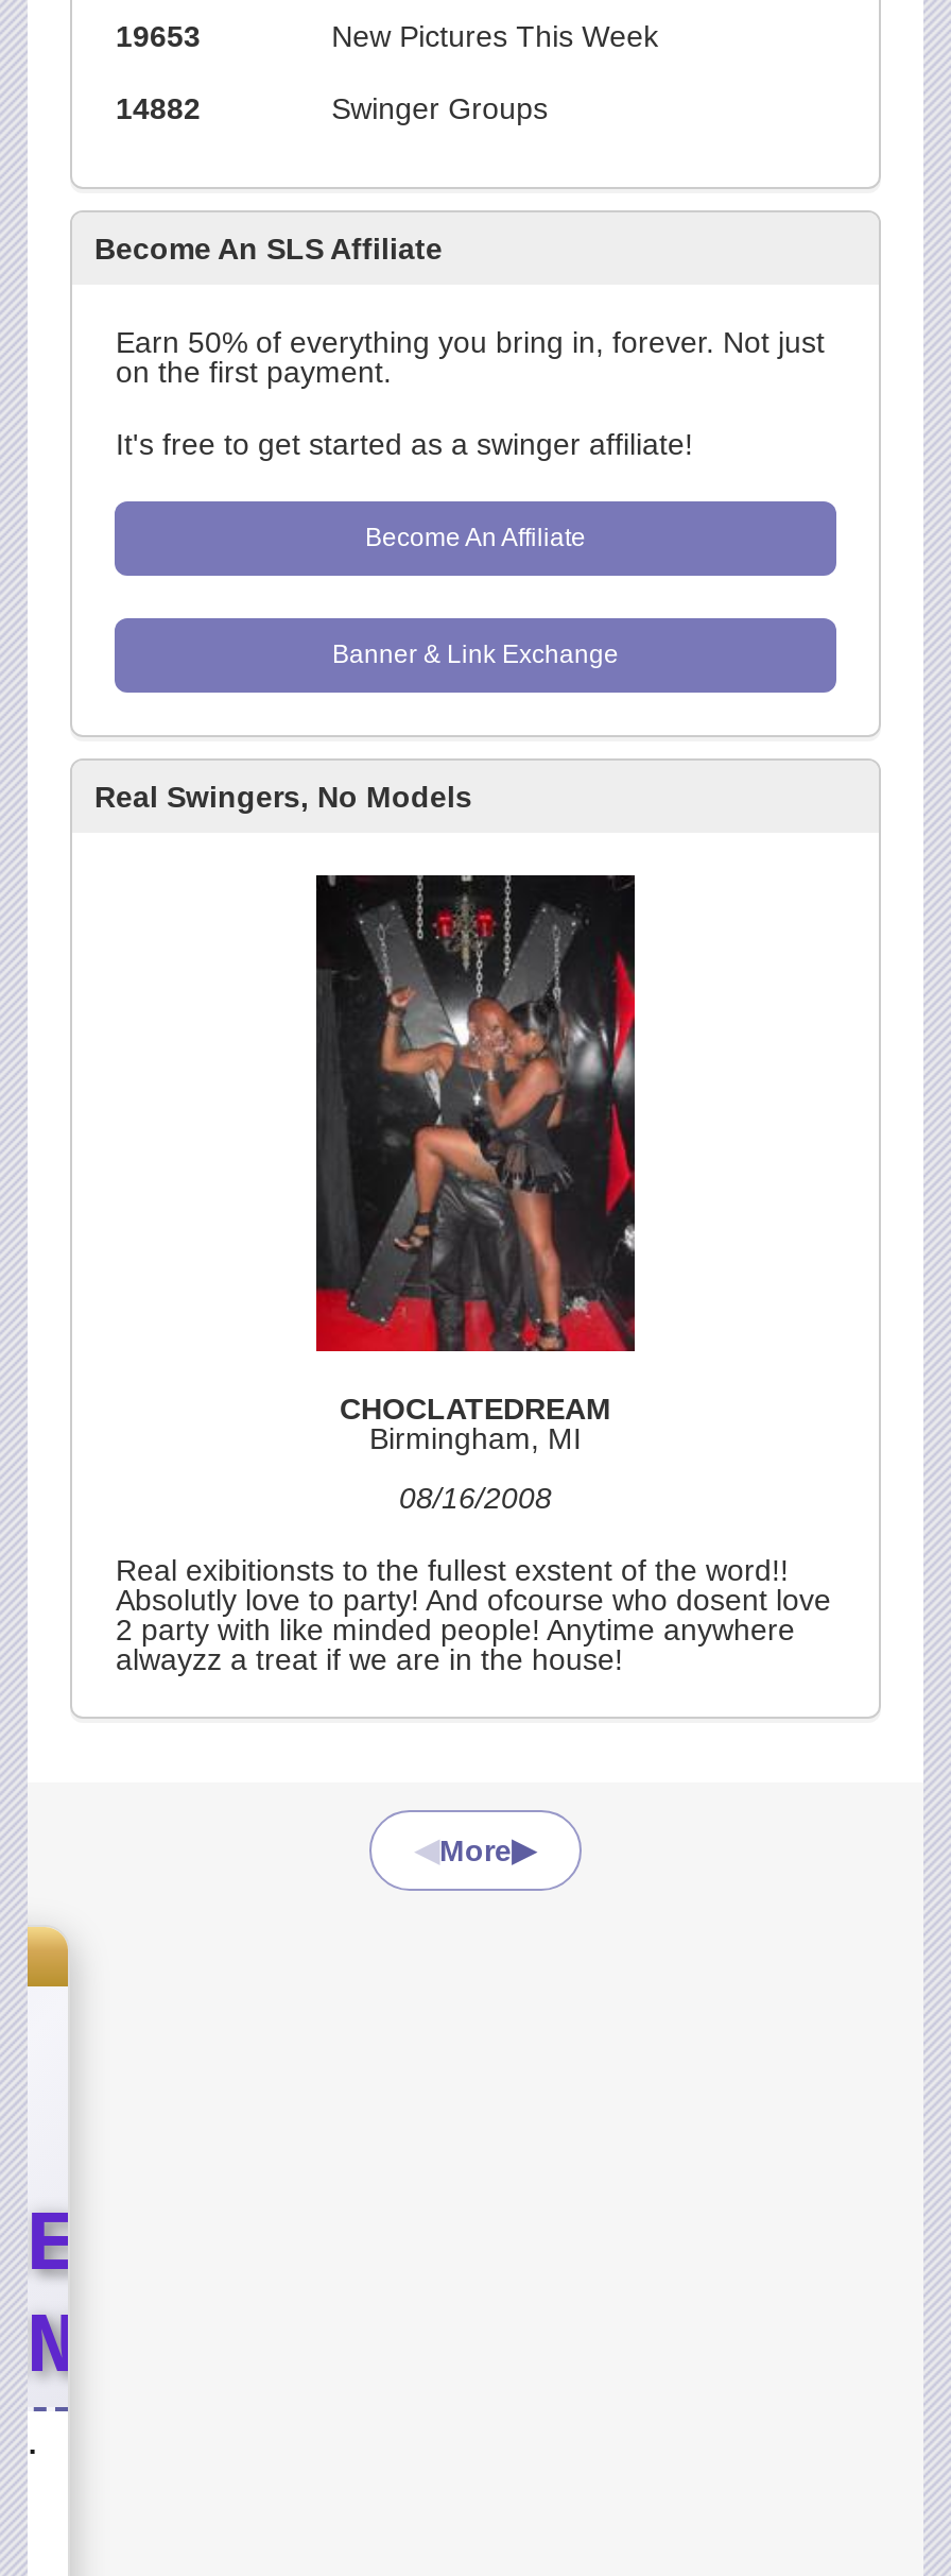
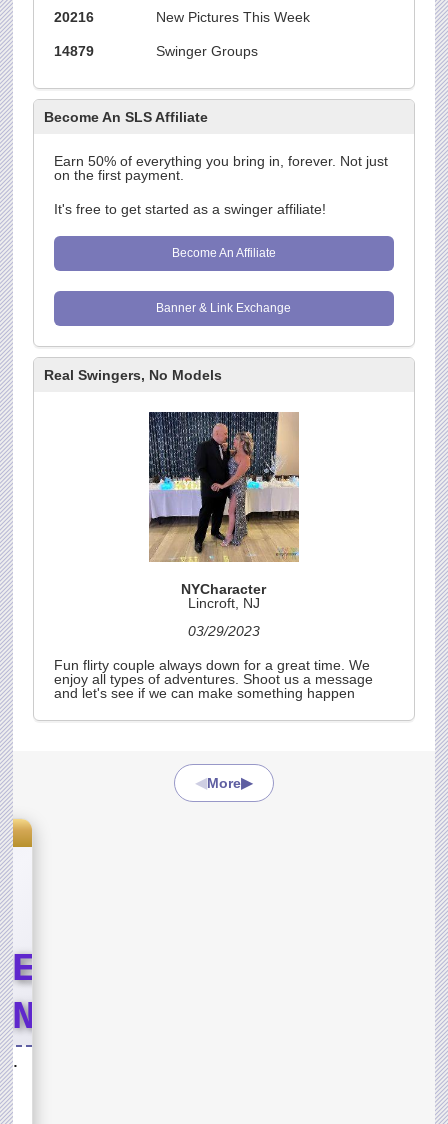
- 19653
+ 20216

- 14882
+ 14879

- [image]
- CHOCLATEDREAM
- Birmingham, MI
+ [image]
+ NYCharacter
+ Lincroft, NJ

- 08/16/2008
+ 03/29/2023

- Real exibitionsts to the fullest exstent of the word!!
- Absolutly love to party! And ofcourse who dosent love
- 2 party with like minded people! Anytime anywhere
- alwayzz a treat if we are in the house!
+ Fun flirty couple always down for a great time. We
+ enjoy all types of adventures. Shoot us a message
+ and let's see if we can make something happen
